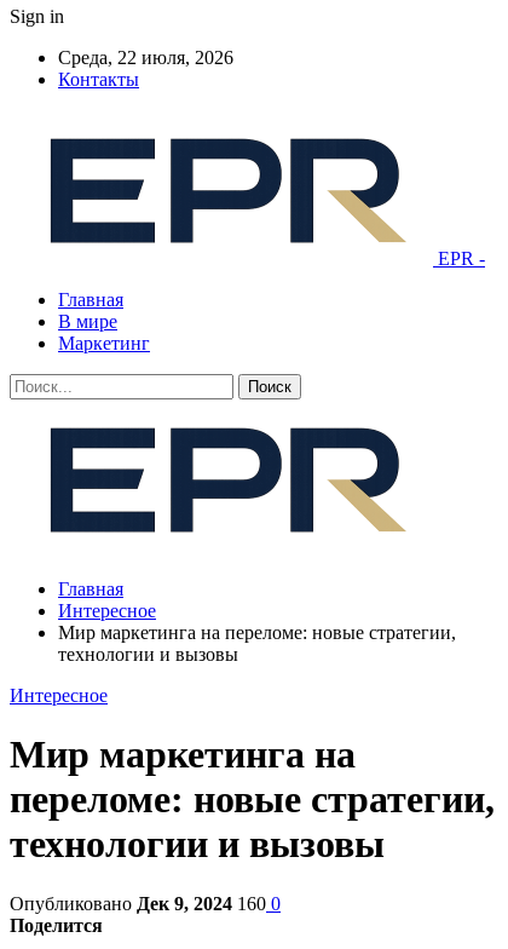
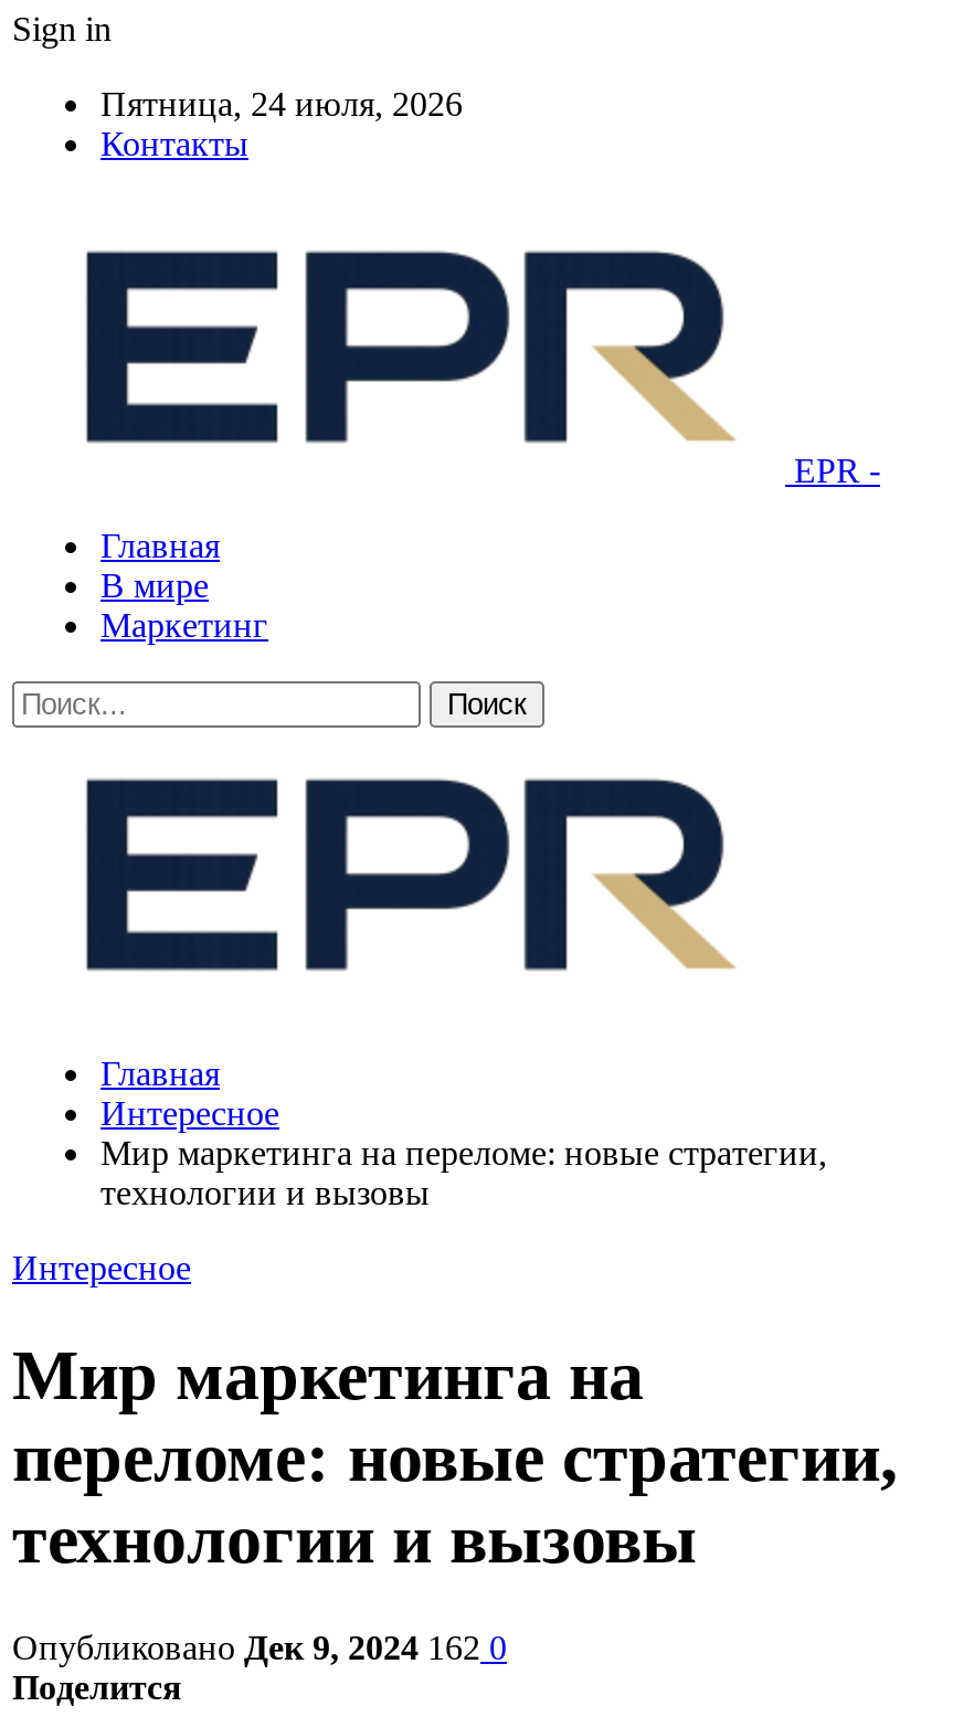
- Среда, 22 июля, 2026
+ Пятница, 24 июля, 2026

- Опубликовано Дек 9, 2024 160 0
+ Опубликовано Дек 9, 2024 162 0
